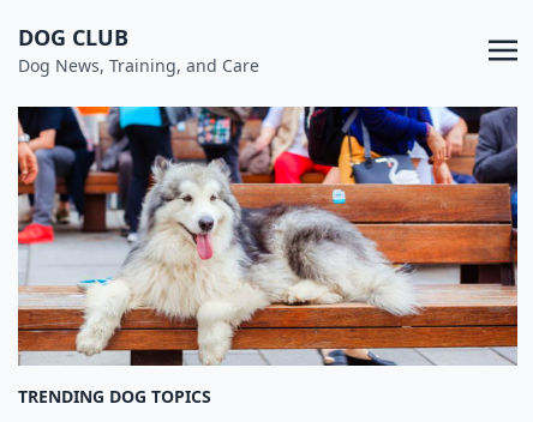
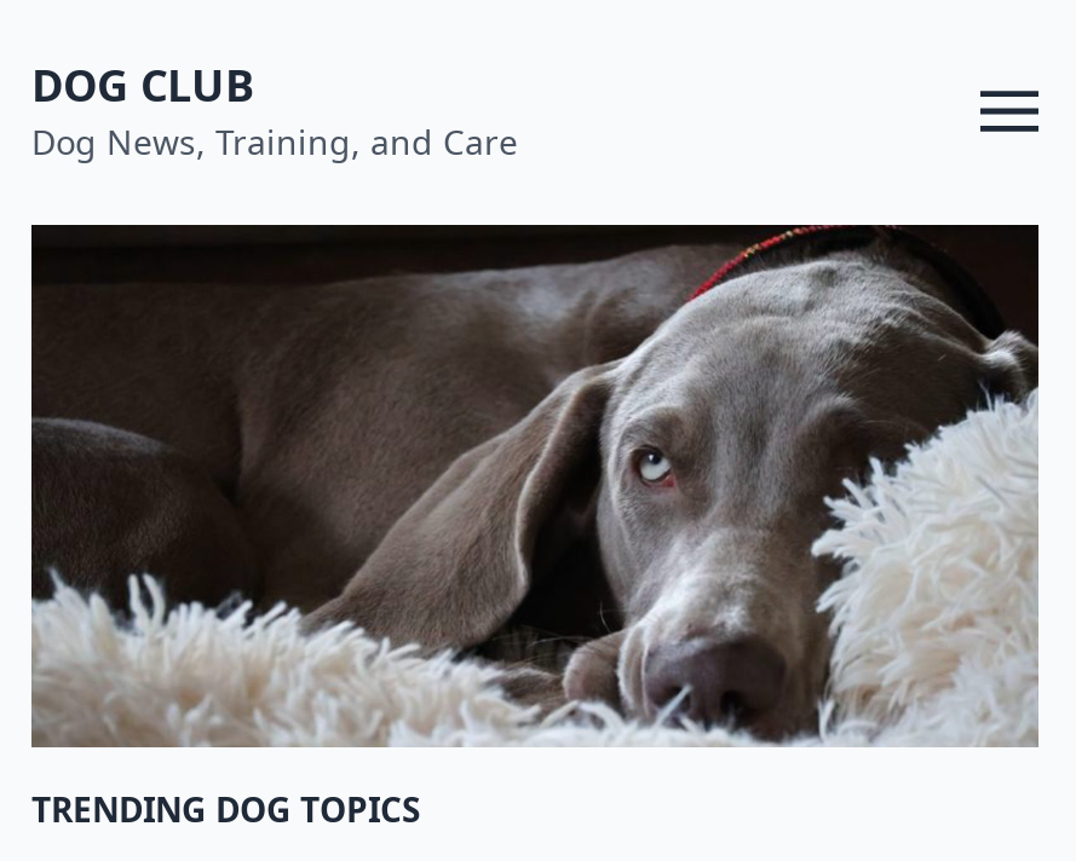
- [image]
+ [image]
